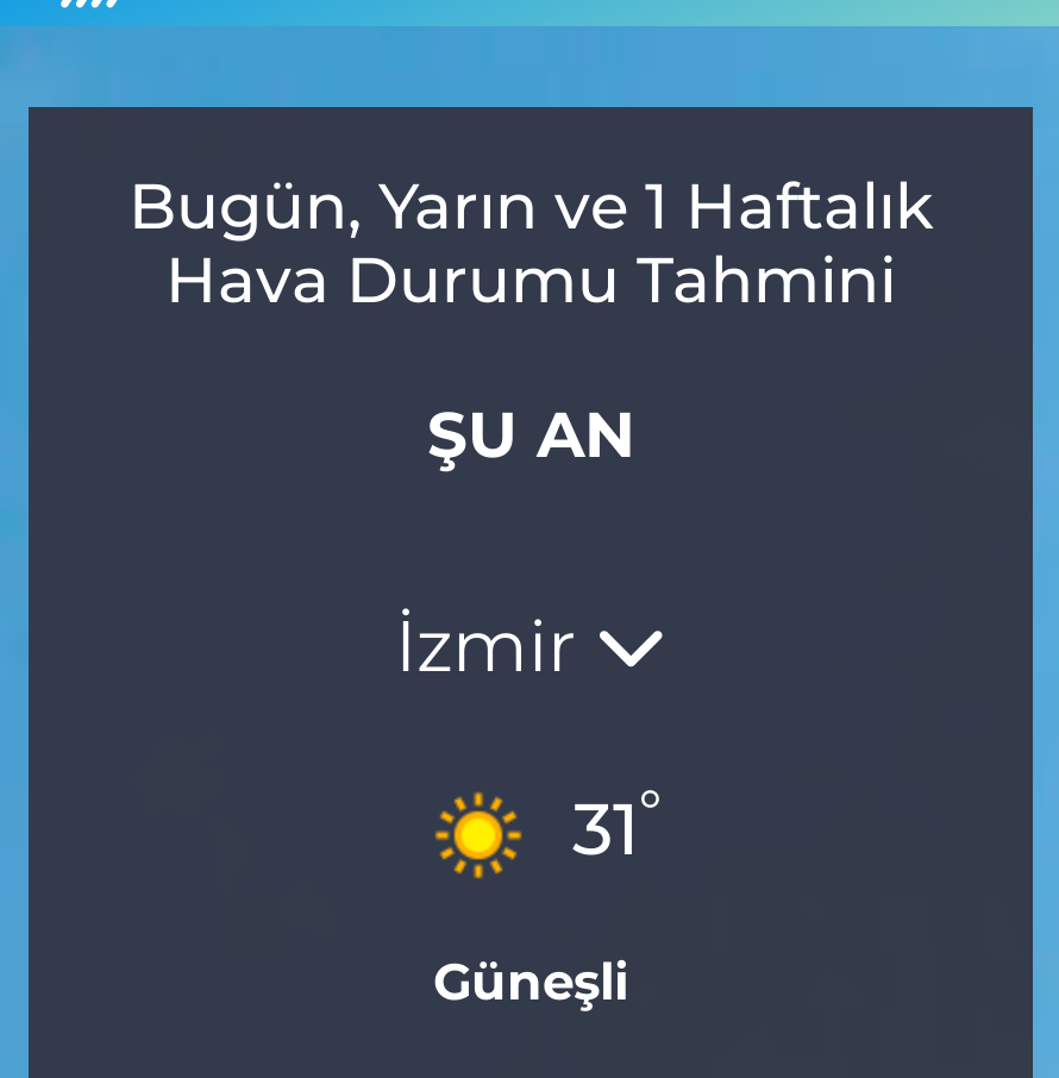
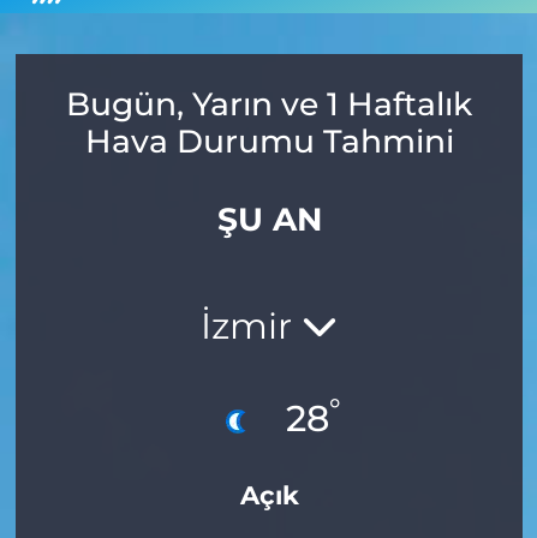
- [image]
- 31°
+ [image]
+ 28°

- Güneşli
+ Açık
